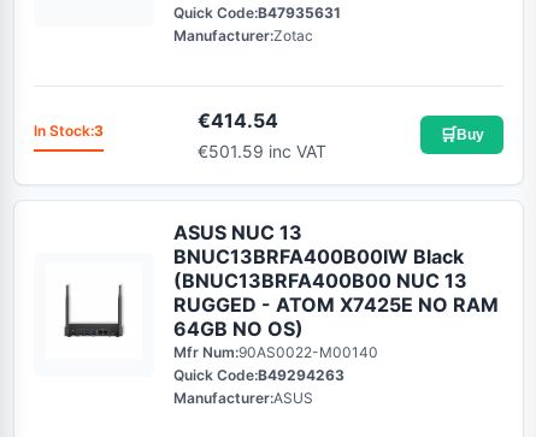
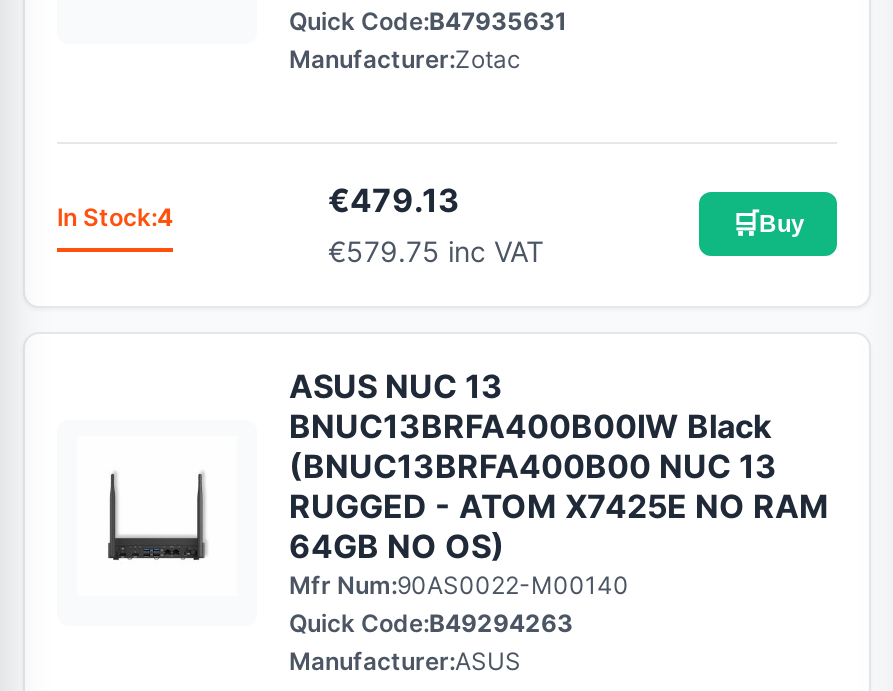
- €414.54
+ €479.13

- In Stock:3
+ In Stock:4

- €501.59 inc VAT
+ €579.75 inc VAT
